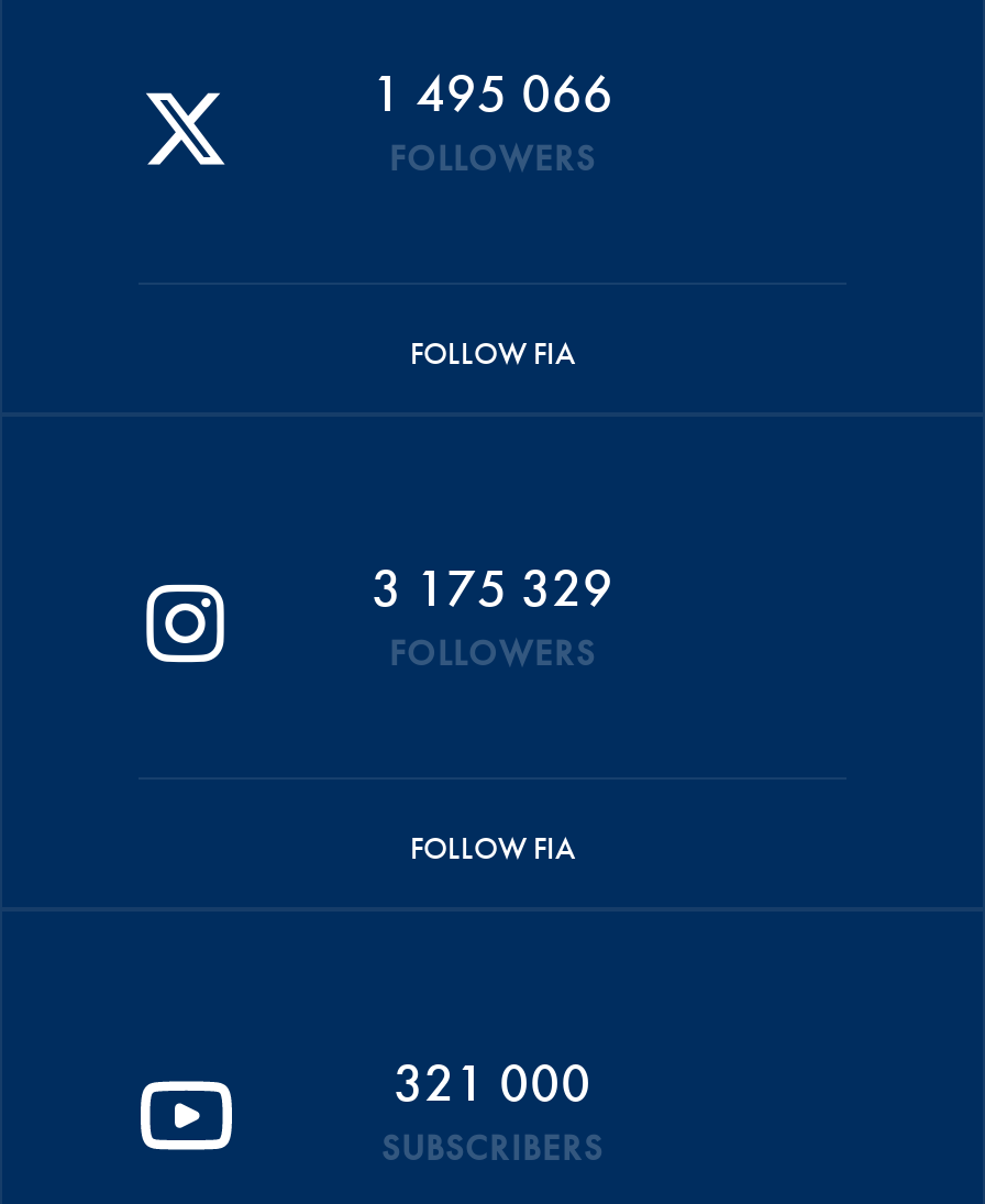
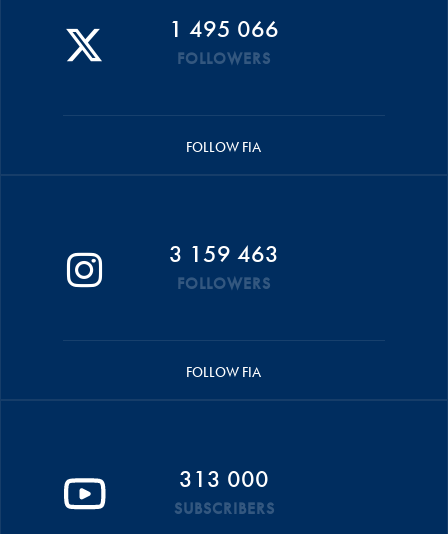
- 3 175 329
+ 3 159 463

- 321 000
+ 313 000
